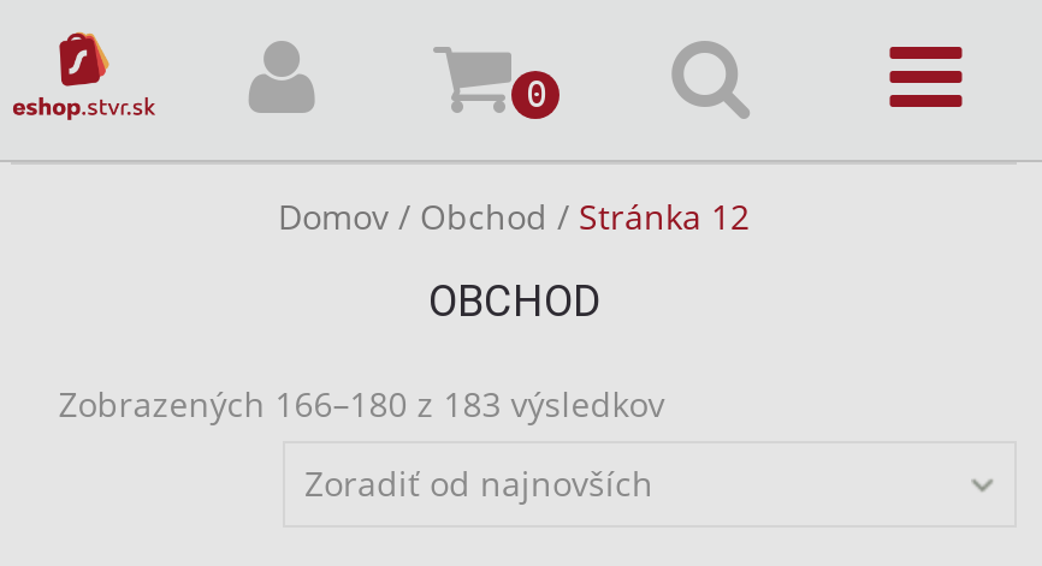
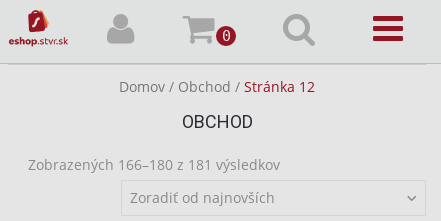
- Zobrazených 166–180 z 183 výsledkov
+ Zobrazených 166–180 z 181 výsledkov
